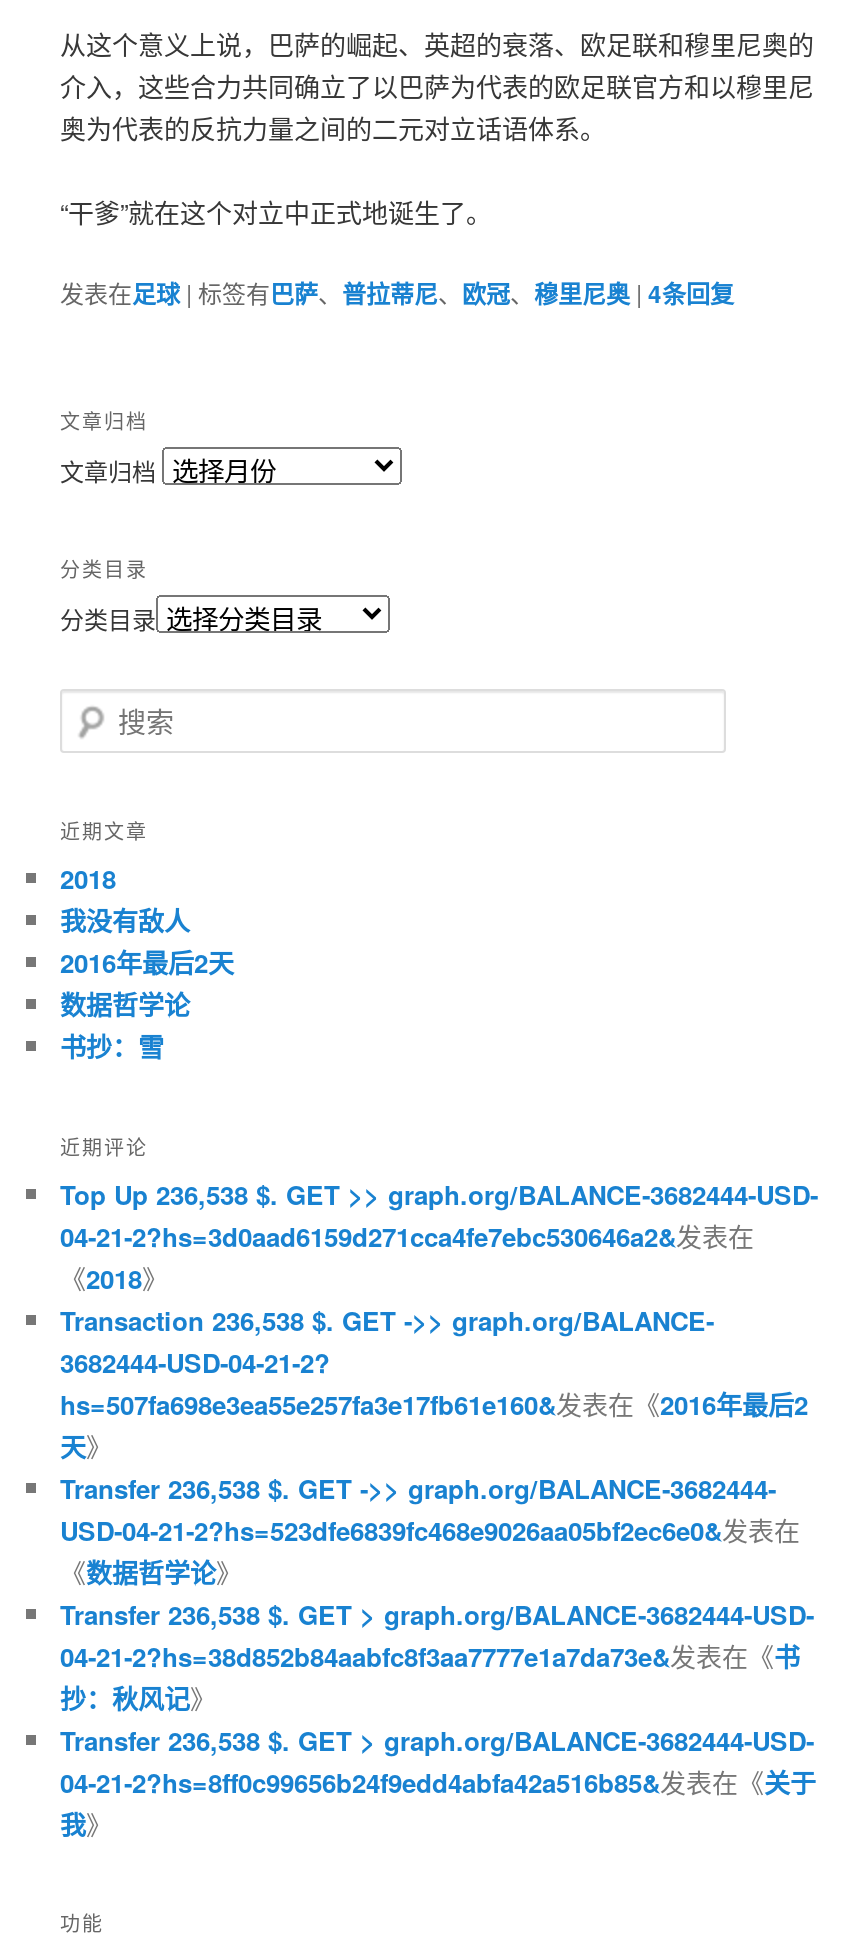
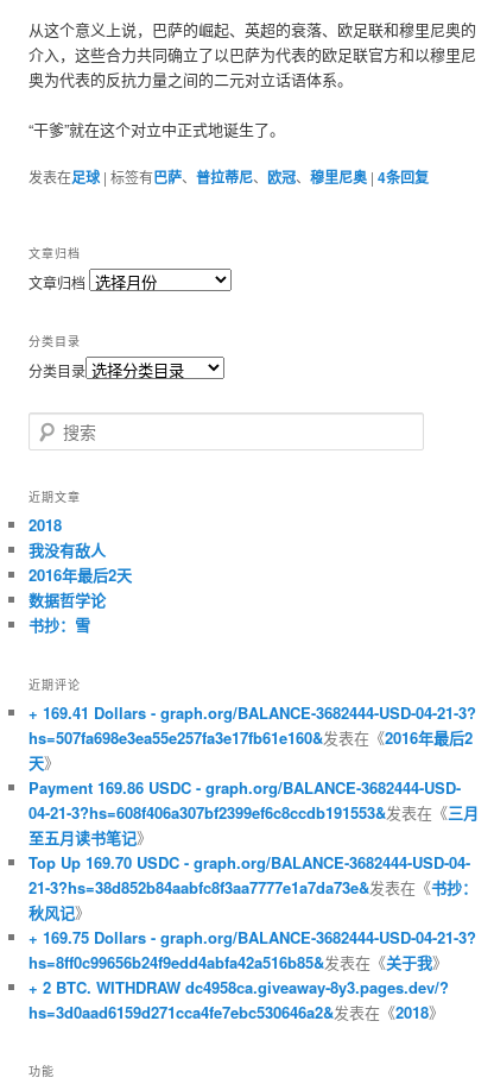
- Top Up 236,538 $. GET >> graph.org/BALANCE-3682444-USD-
- 04-21-2?hs=3d0aad6159d271cca4fe7ebc530646a2&发表在
- 《2018》
- Transaction 236,538 $. GET ->> graph.org/BALANCE-
- 3682444-USD-04-21-2?
+ + 169.41 Dollars - graph.org/BALANCE-3682444-USD-04-21-3?

moved up: hs=507fa698e3ea55e257fa3e17fb61e160&发表在《2016年最后2 | 天》

- Transfer 236,538 $. GET ->> graph.org/BALANCE-3682444-
- USD-04-21-2?hs=523dfe6839fc468e9026aa05bf2ec6e0&发表在
- 《数据哲学论》
- Transfer 236,538 $. GET > graph.org/BALANCE-3682444-USD-
- 04-21-2?hs=38d852b84aabfc8f3aa7777e1a7da73e&发表在《书
- 抄：秋风记》
- Transfer 236,538 $. GET > graph.org/BALANCE-3682444-USD-
- 04-21-2?hs=8ff0c99656b24f9edd4abfa42a516b85&发表在《关于
- 我》
+ Payment 169.86 USDC - graph.org/BALANCE-3682444-USD-
+ 04-21-3?hs=608f406a307bf2399ef6c8ccdb191553&发表在《三月
+ 至五月读书笔记》
+ Top Up 169.70 USDC - graph.org/BALANCE-3682444-USD-04-
+ 21-3?hs=38d852b84aabfc8f3aa7777e1a7da73e&发表在《书抄：
+ 秋风记》
+ + 169.75 Dollars - graph.org/BALANCE-3682444-USD-04-21-3?
+ hs=8ff0c99656b24f9edd4abfa42a516b85&发表在《关于我》
+ + 2 BTC. WITHDRAW dc4958ca.giveaway-8y3.pages.dev/?
+ hs=3d0aad6159d271cca4fe7ebc530646a2&发表在《2018》
